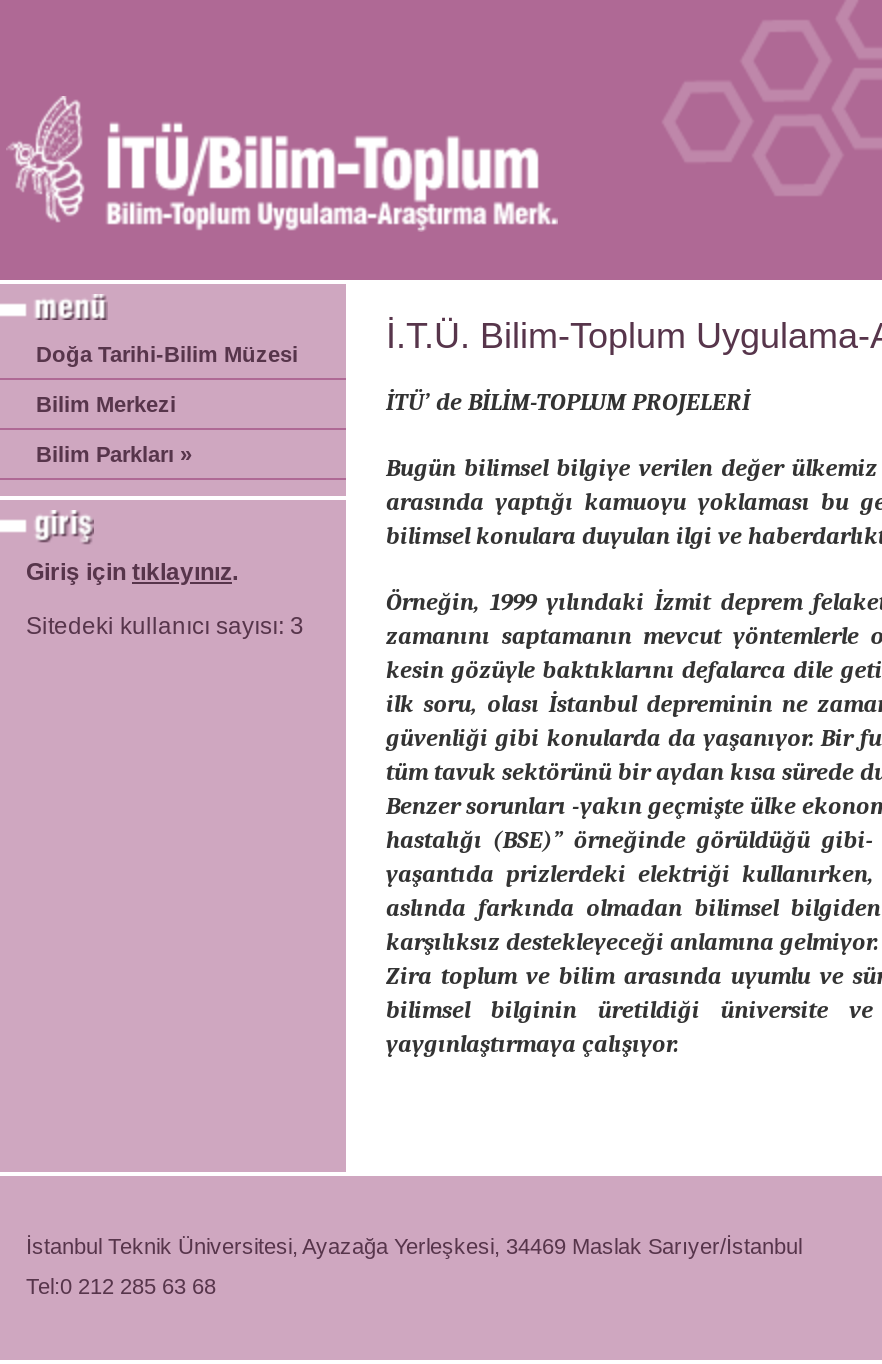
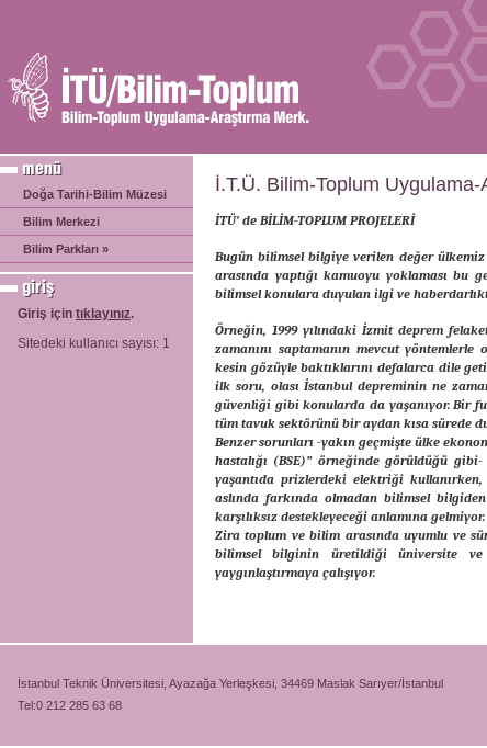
- Sitedeki kullanıcı sayısı: 3
+ Sitedeki kullanıcı sayısı: 1
